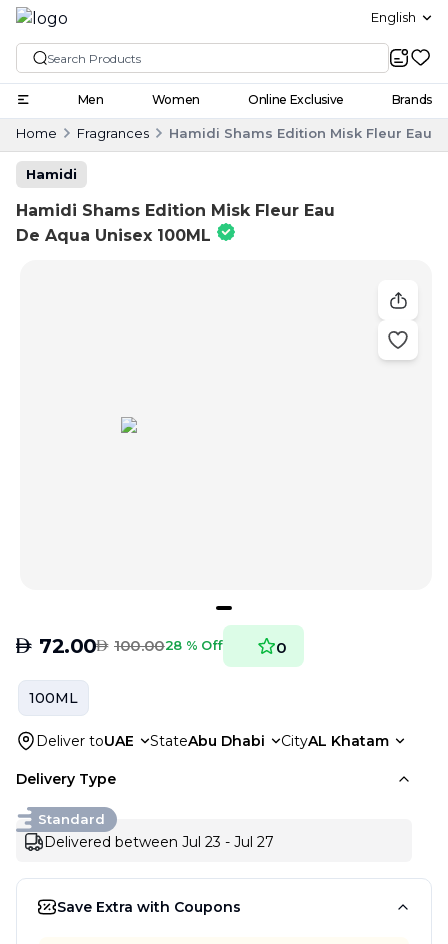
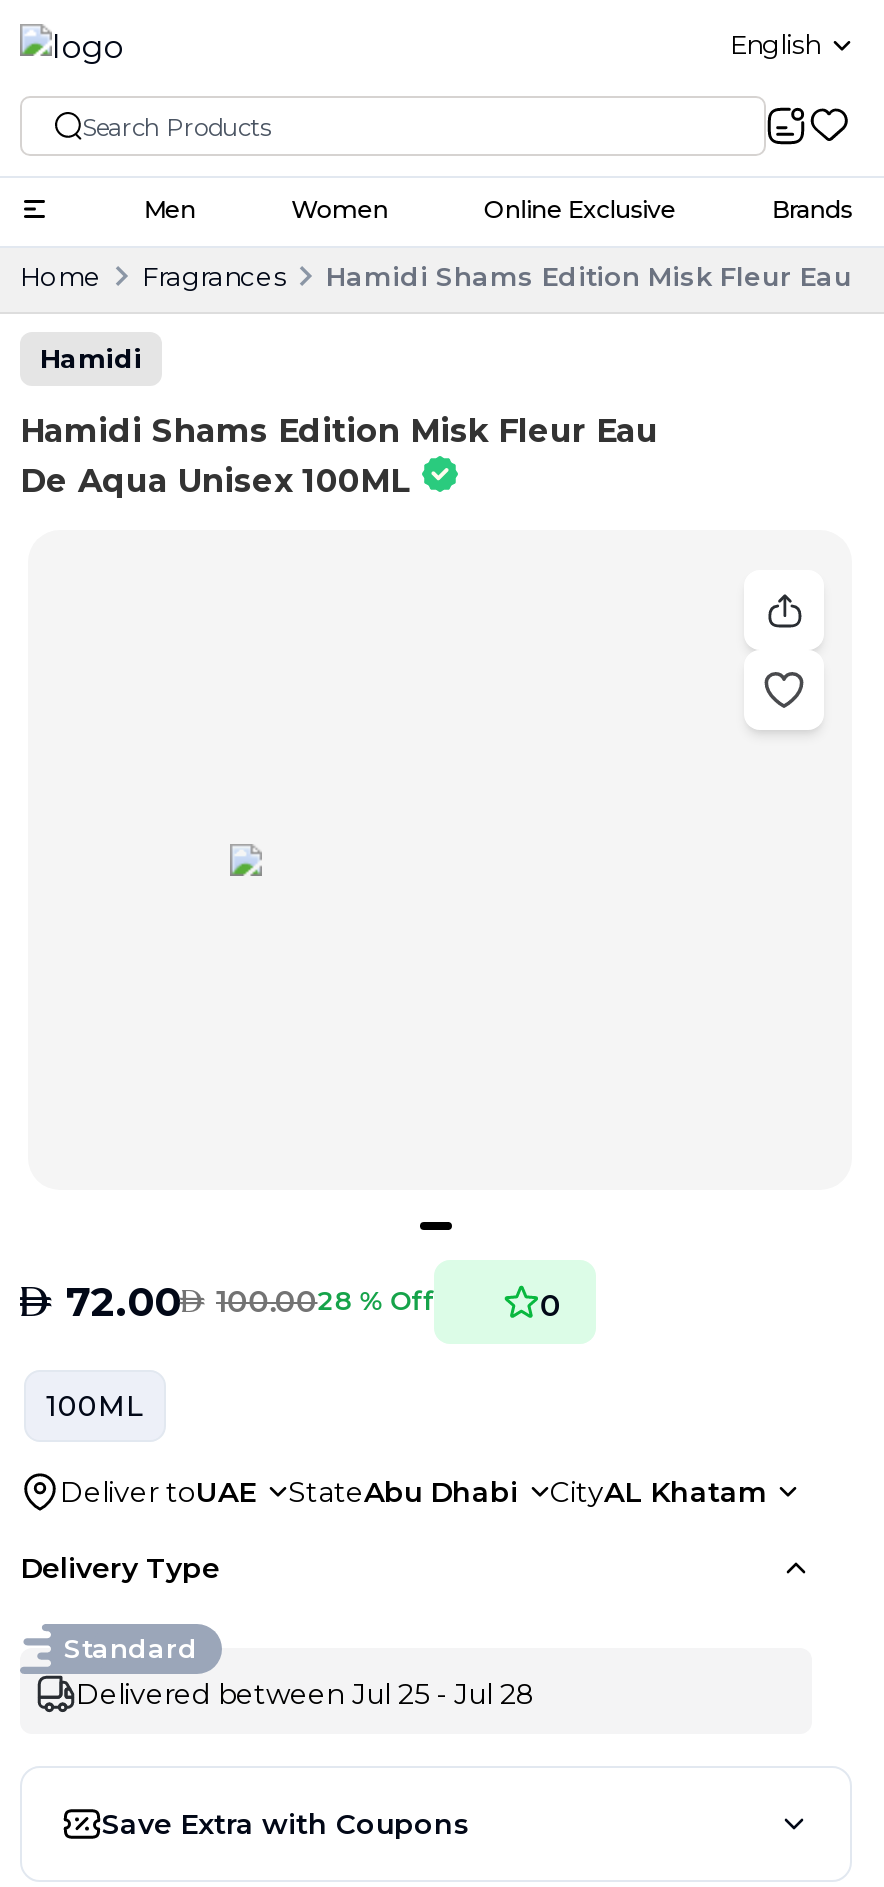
- Delivered between Jul 23 - Jul 27
+ Delivered between Jul 25 - Jul 28
